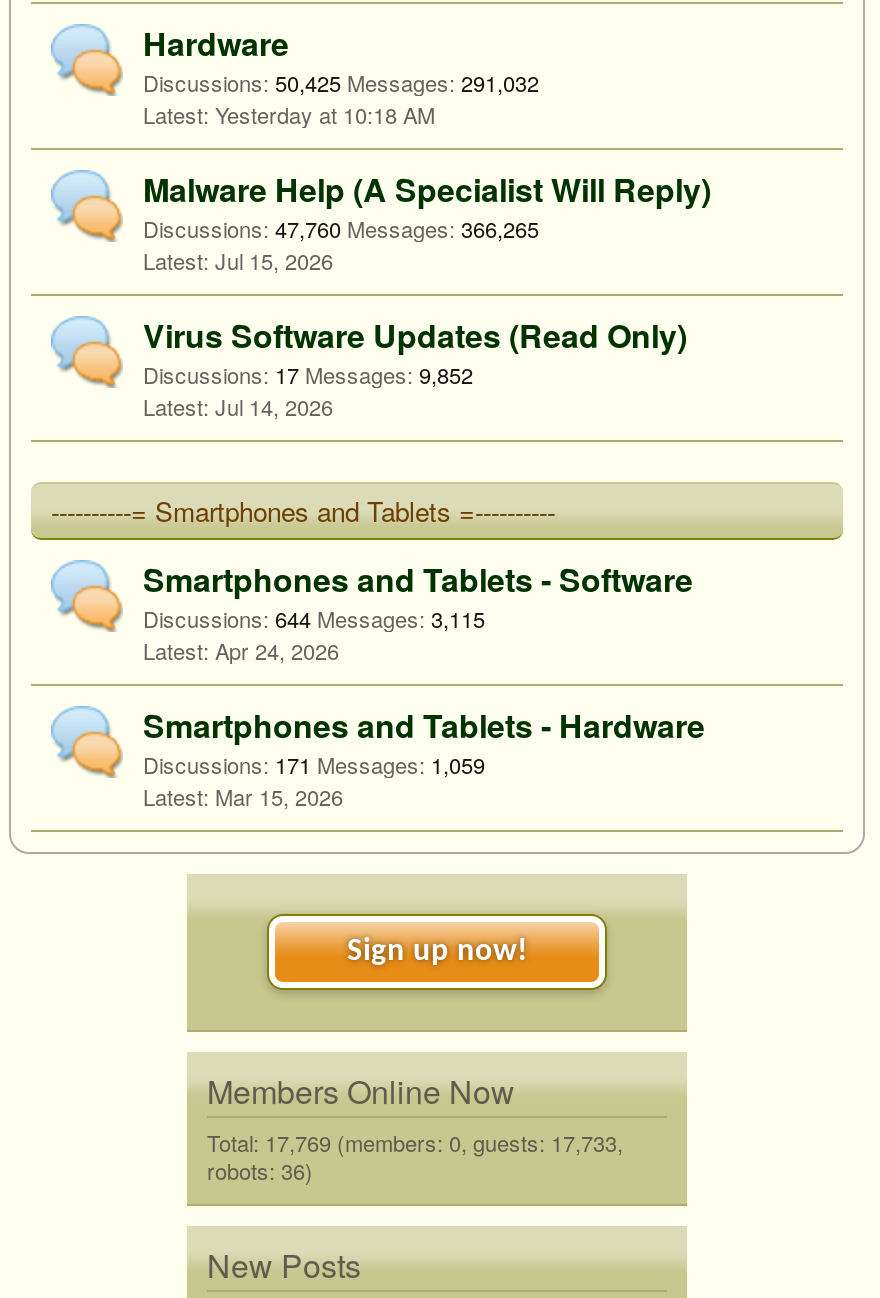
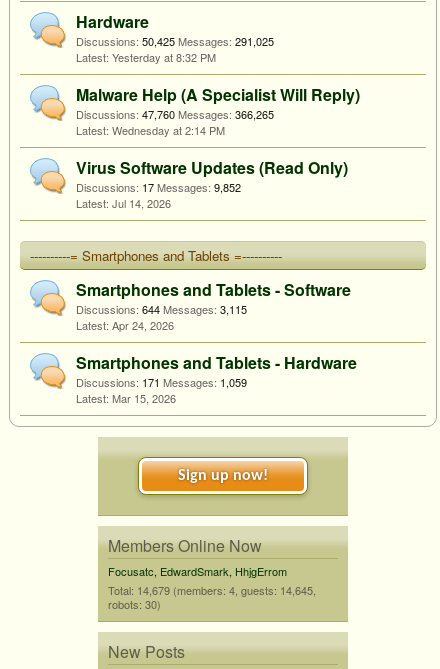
- Discussions: 50,425 Messages: 291,032
+ Discussions: 50,425 Messages: 291,025

- Yesterday at 10:18 AM
+ Yesterday at 8:32 PM

- Jul 15, 2026
+ Wednesday at 2:14 PM

- Total: 17,769 (members: 0, guests: 17,733,
- robots: 36)
+ Focusatc, EdwardSmark, HhjgErrom
+ Total: 14,679 (members: 4, guests: 14,645,
+ robots: 30)
